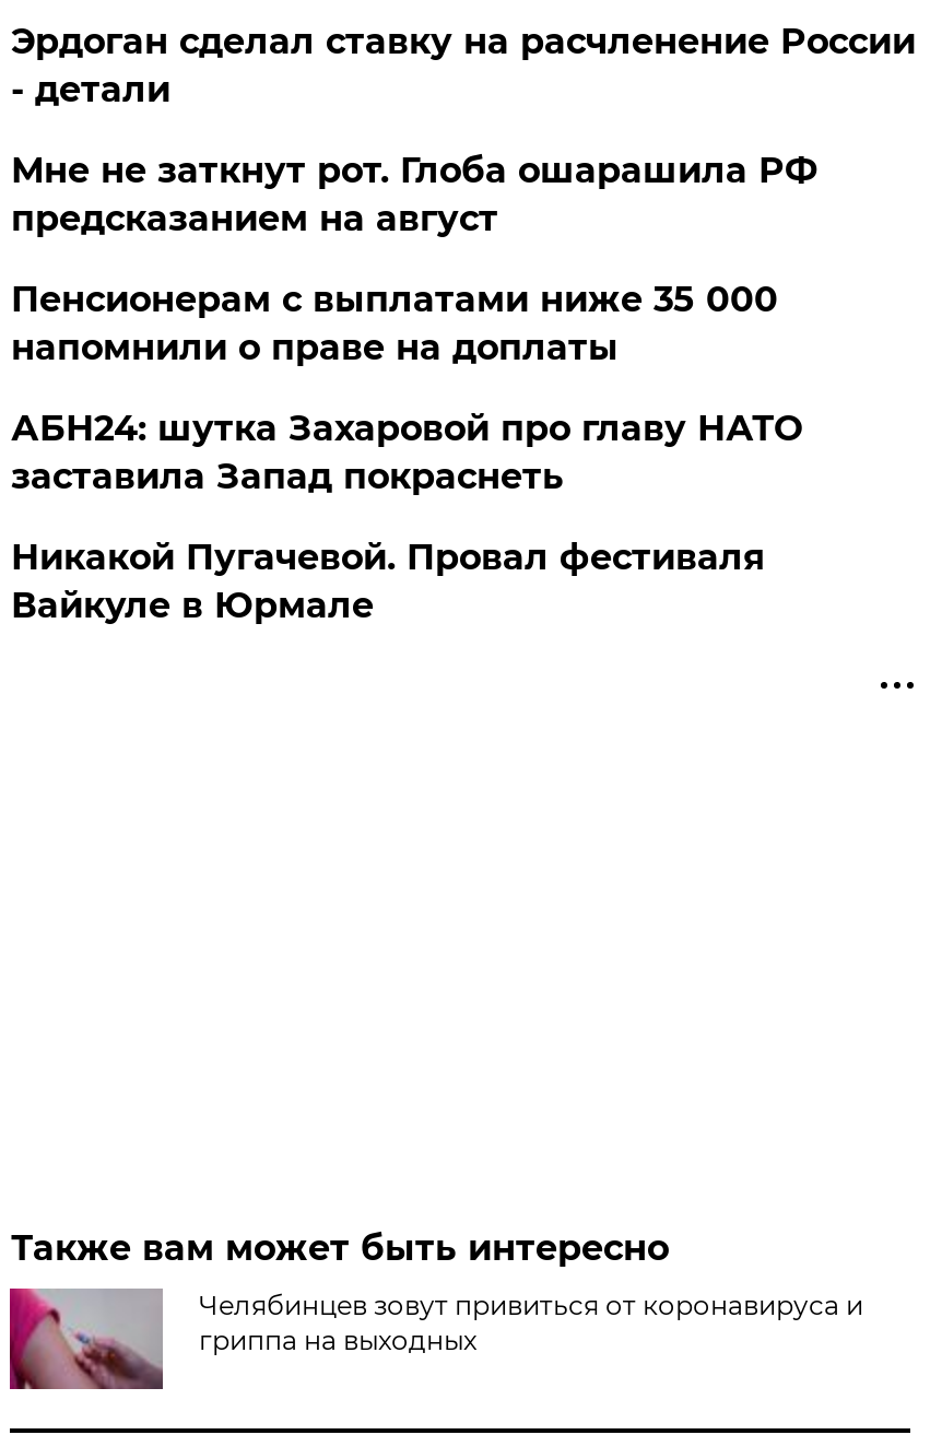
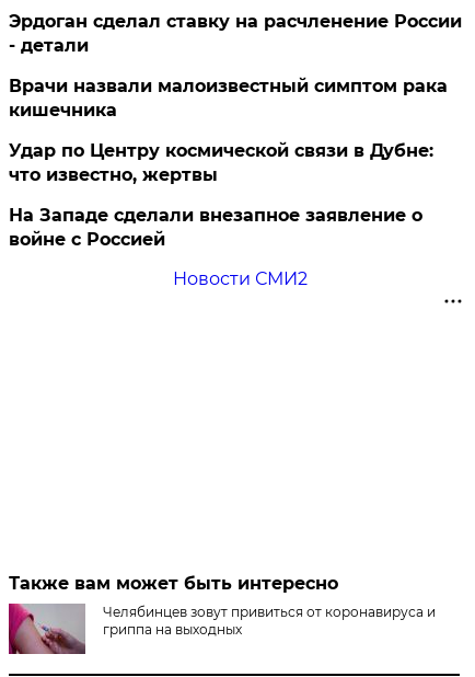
- Мне не заткнут рот. Глоба ошарашила РФ
- предсказанием на август
+ Врачи назвали малоизвестный симптом рака
+ кишечника

- Пенсионерам с выплатами ниже 35 000
- напомнили о праве на доплаты
+ Удар по Центру космической связи в Дубне:
+ что известно, жертвы

- АБН24: шутка Захаровой про главу НАТО
- заставила Запад покраснеть
+ На Западе сделали внезапное заявление о
+ войне с Россией

- Никакой Пугачевой. Провал фестиваля
- Вайкуле в Юрмале
+ Новости СМИ2
